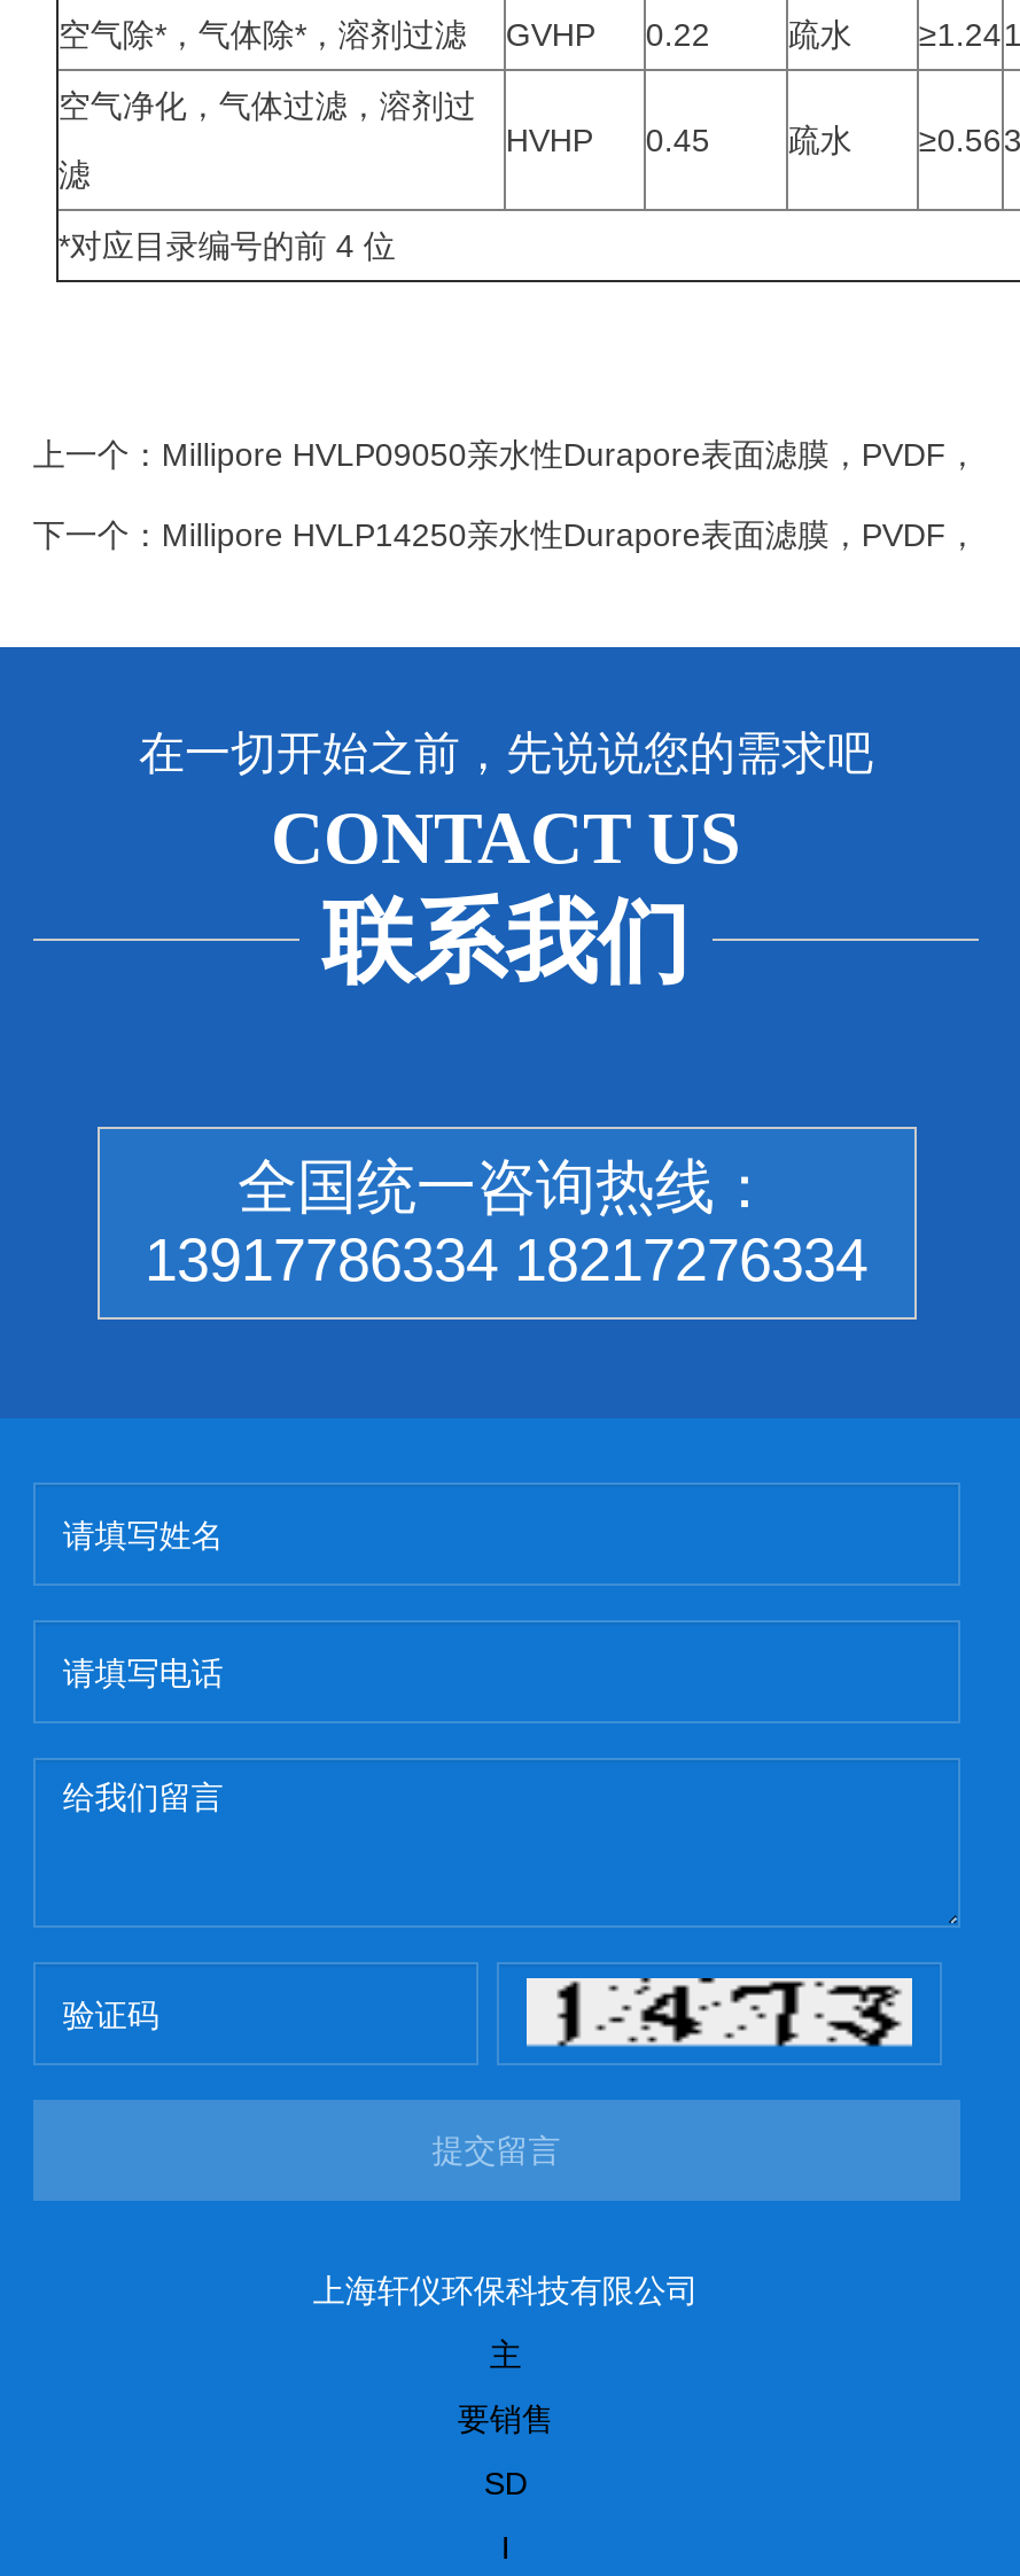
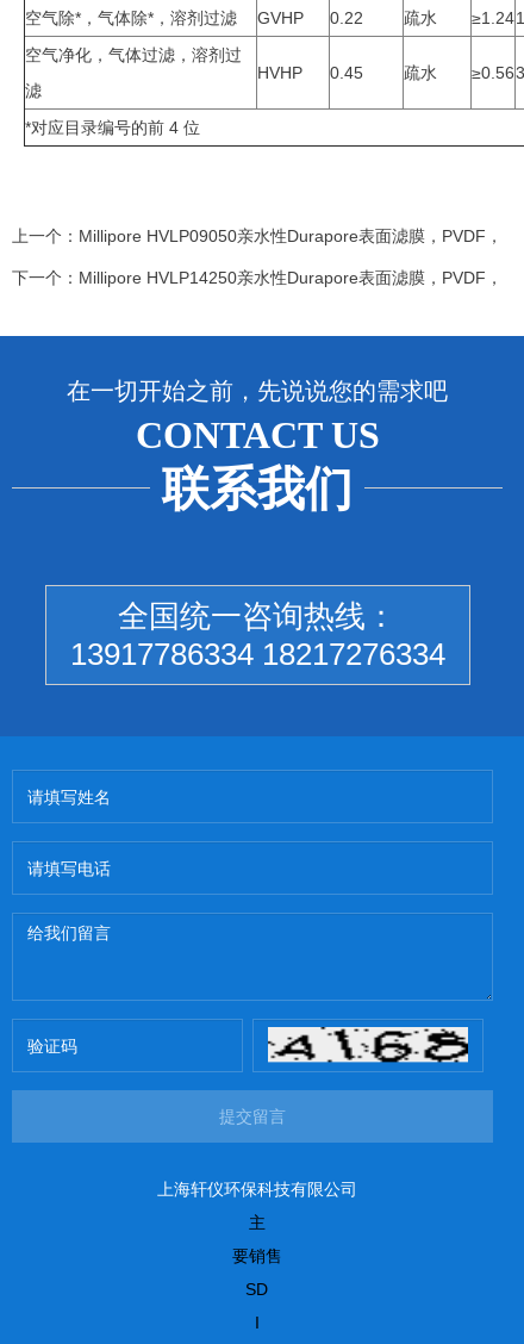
- [image]
+ [image]
